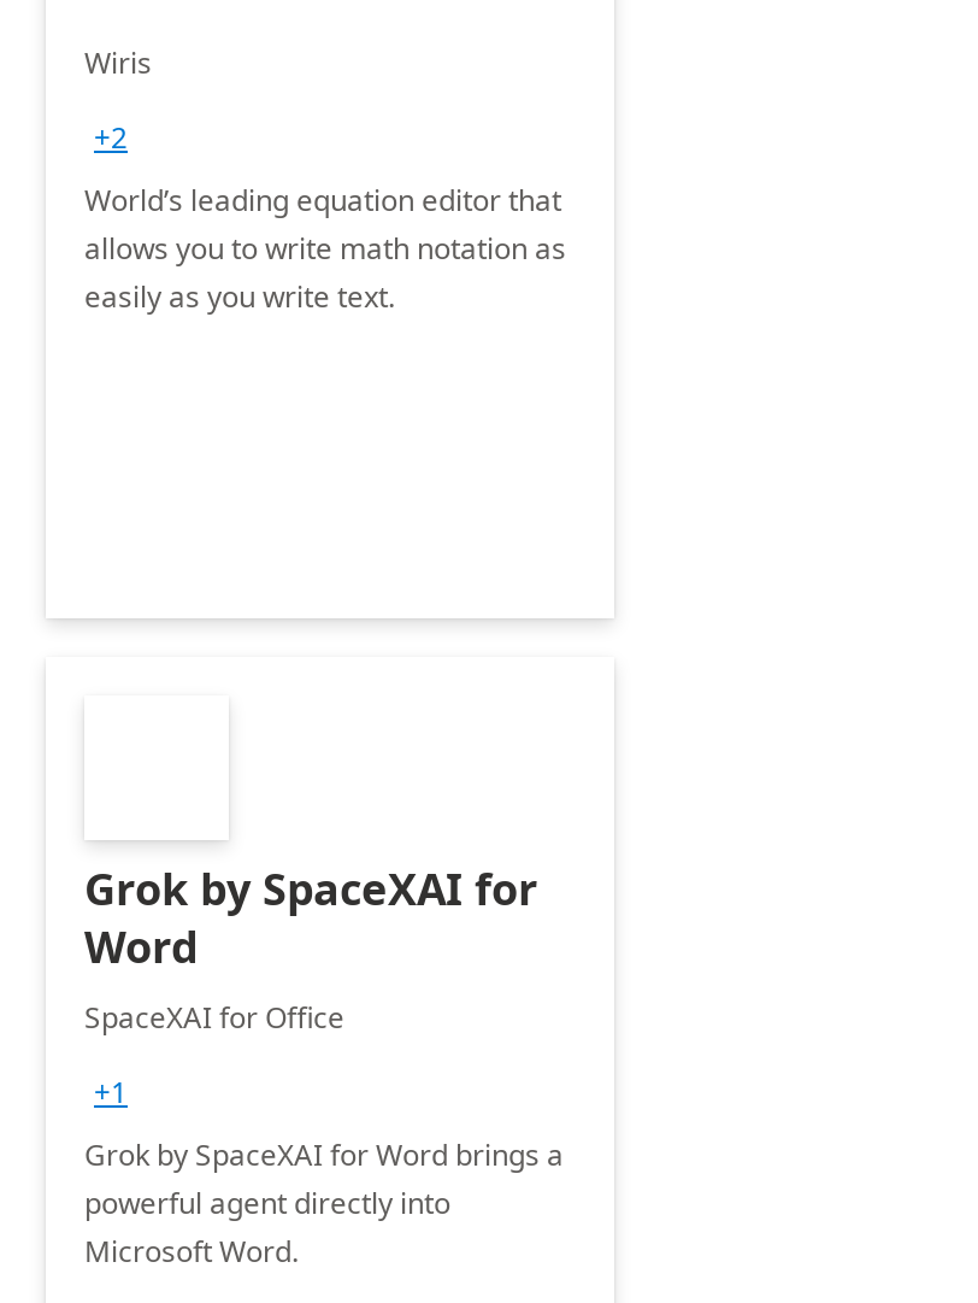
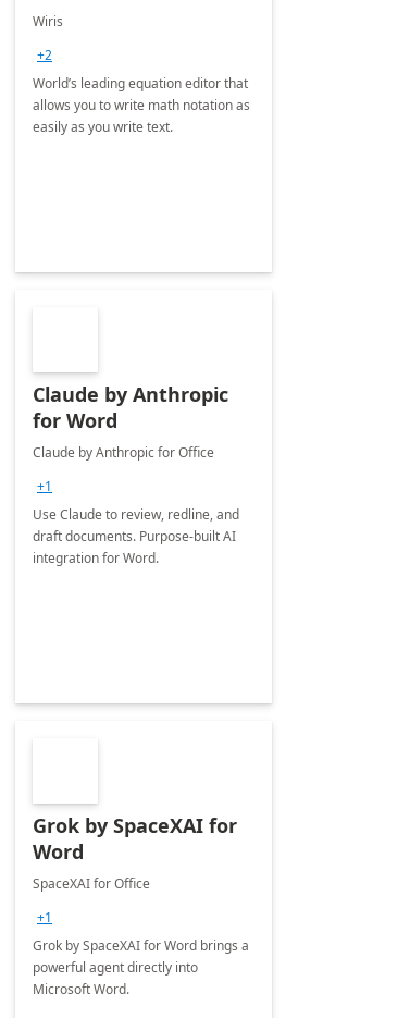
+ Claude by Anthropic
+ for Word
+ Claude by Anthropic for Office
+ +1
+ Use Claude to review, redline, and
+ draft documents. Purpose-built AI
+ integration for Word.
